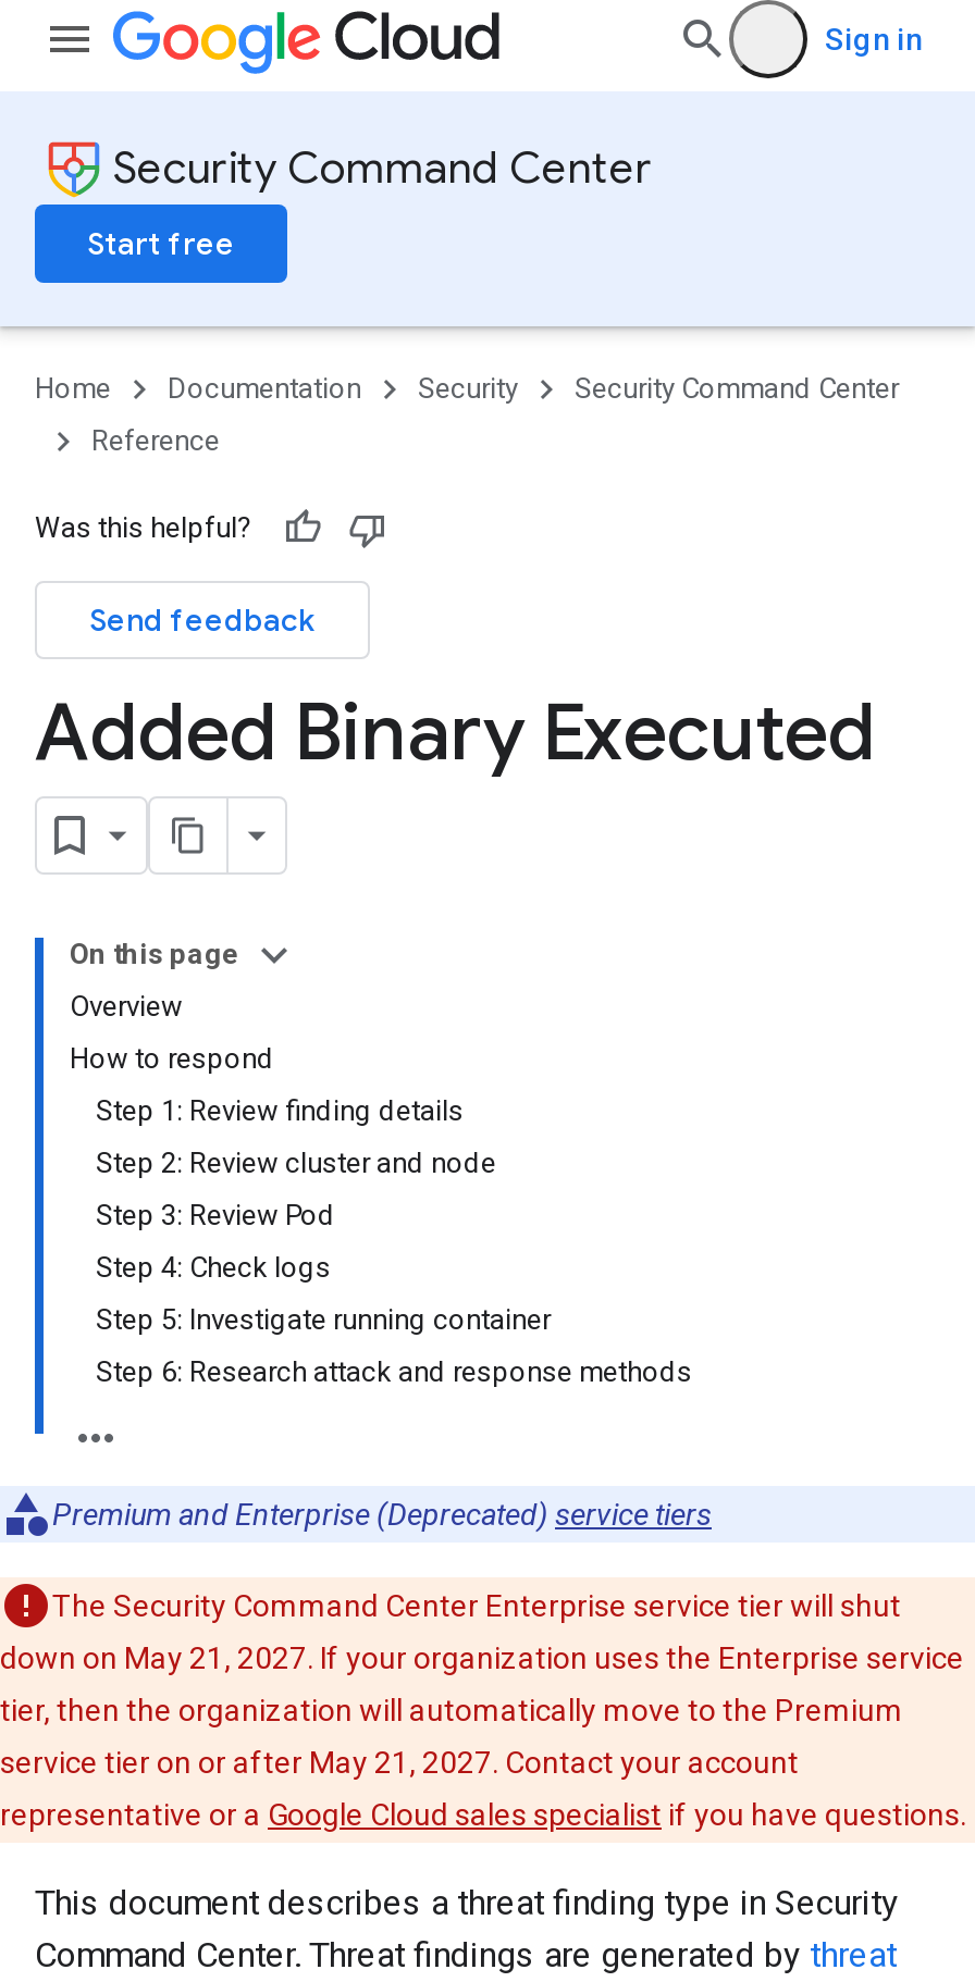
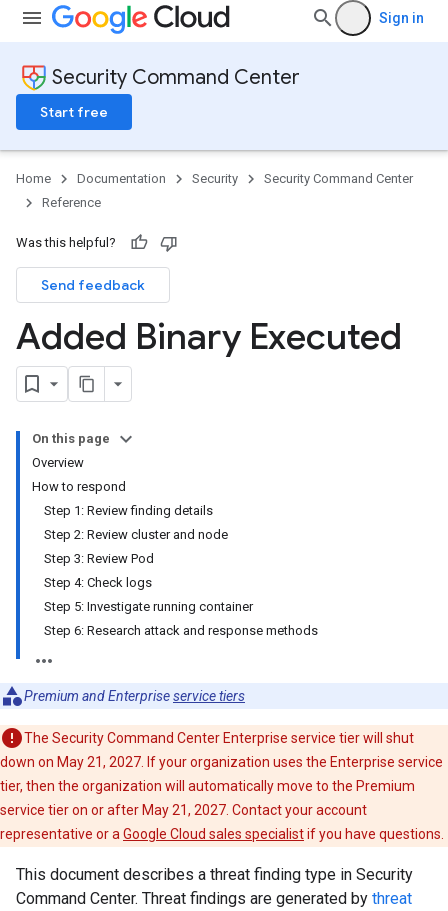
- Premium and Enterprise (Deprecated) service tiers
+ Premium and Enterprise service tiers
